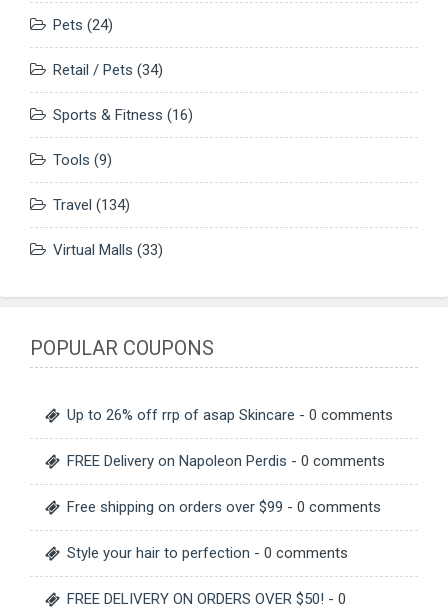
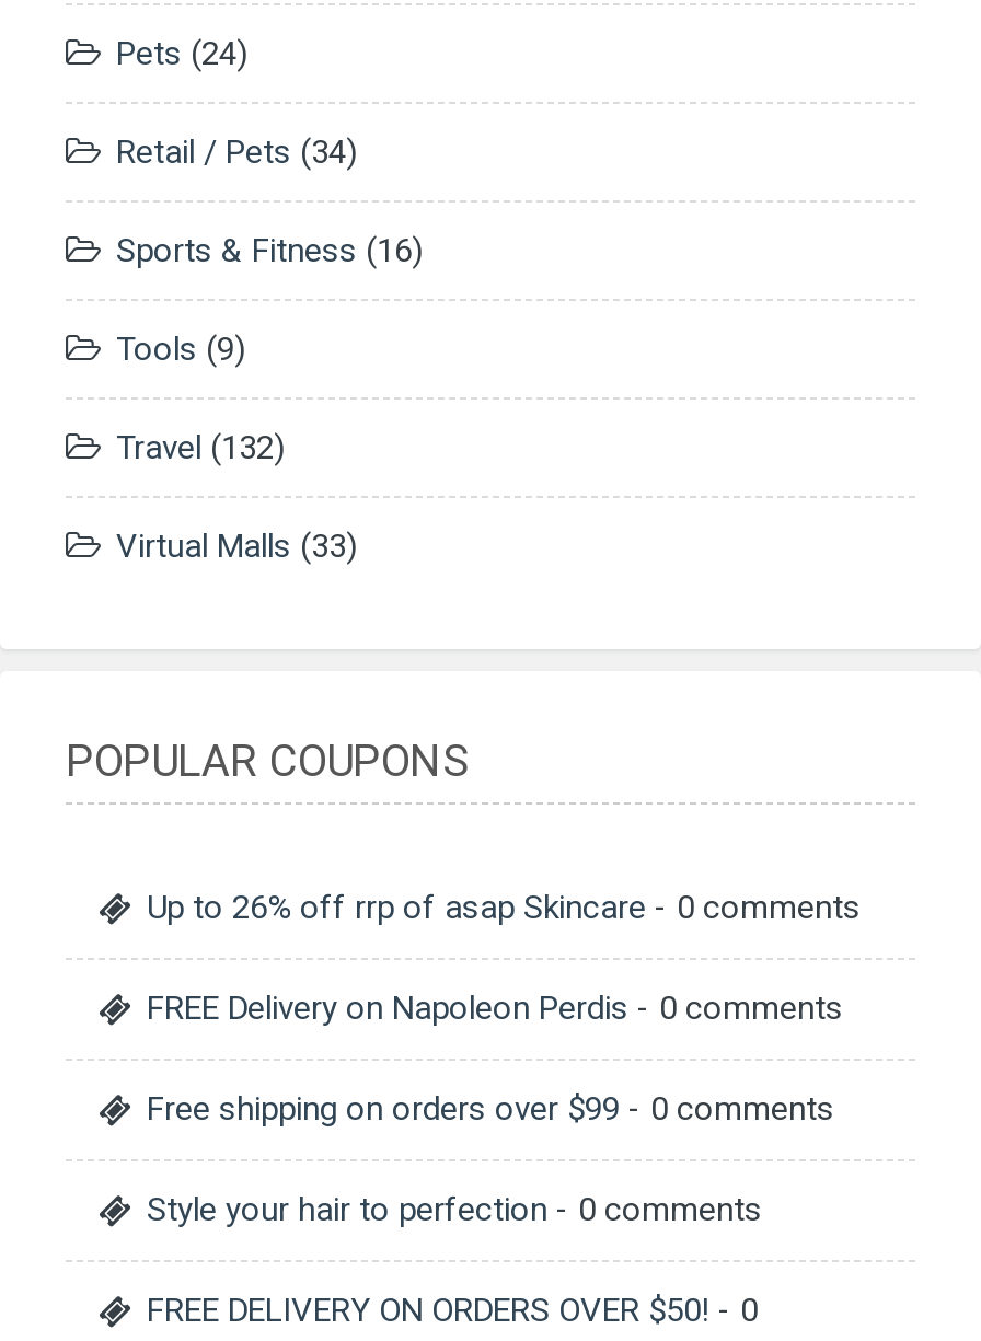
- Travel (134)
+ Travel (132)
